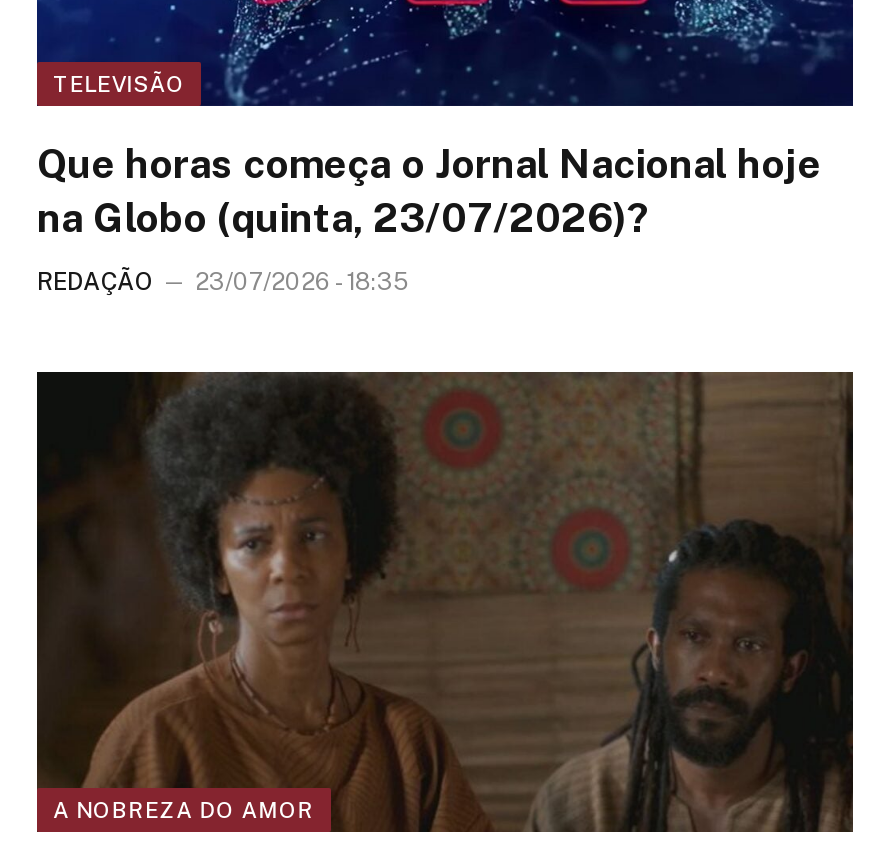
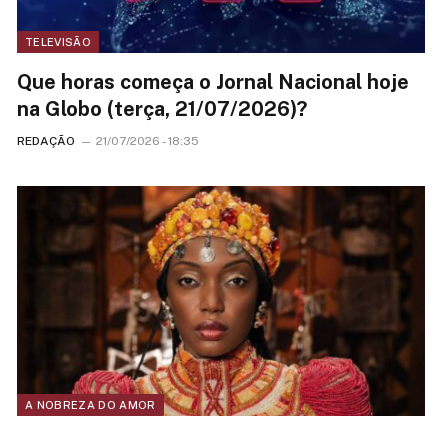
- na Globo (quinta, 23/07/2026)?
+ na Globo (terça, 21/07/2026)?

- REDAÇÃO 23/07/2026 - 18:35
+ REDAÇÃO 21/07/2026 - 18:35

- [image]
+ [image]
